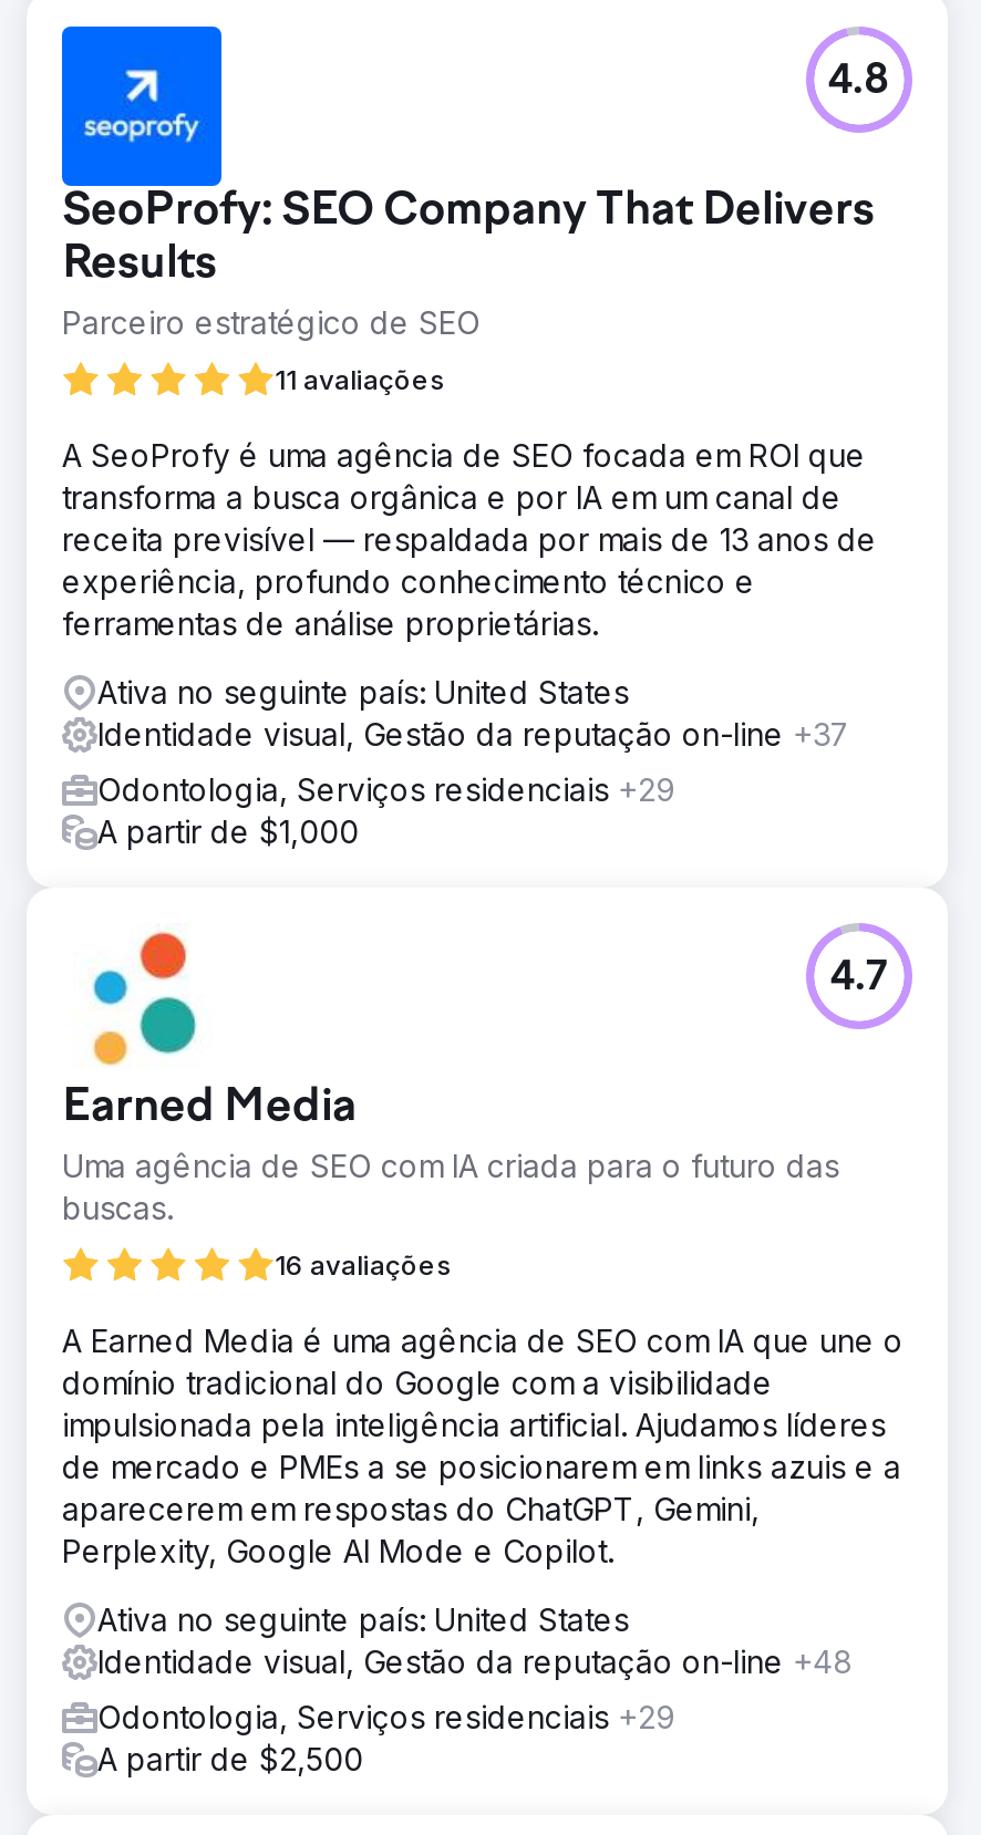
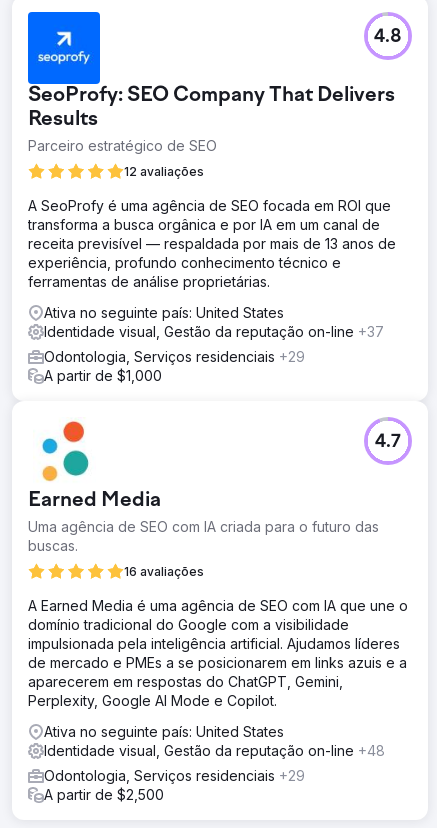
- 11 avaliações
+ 12 avaliações
